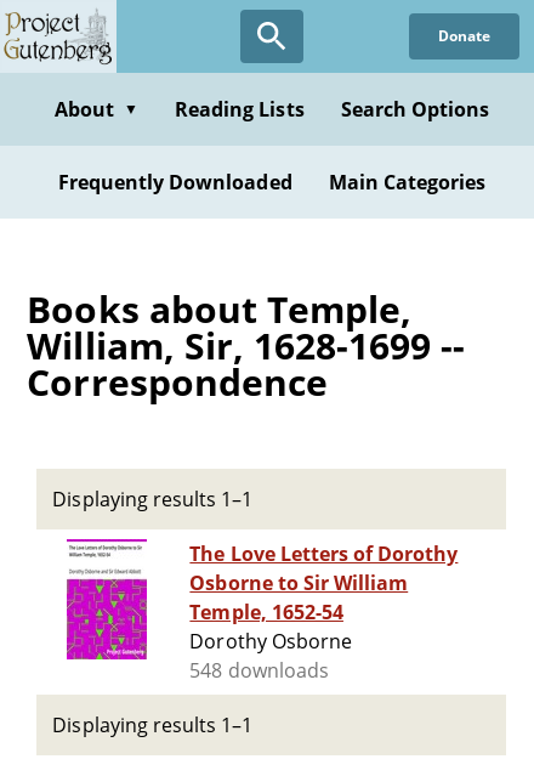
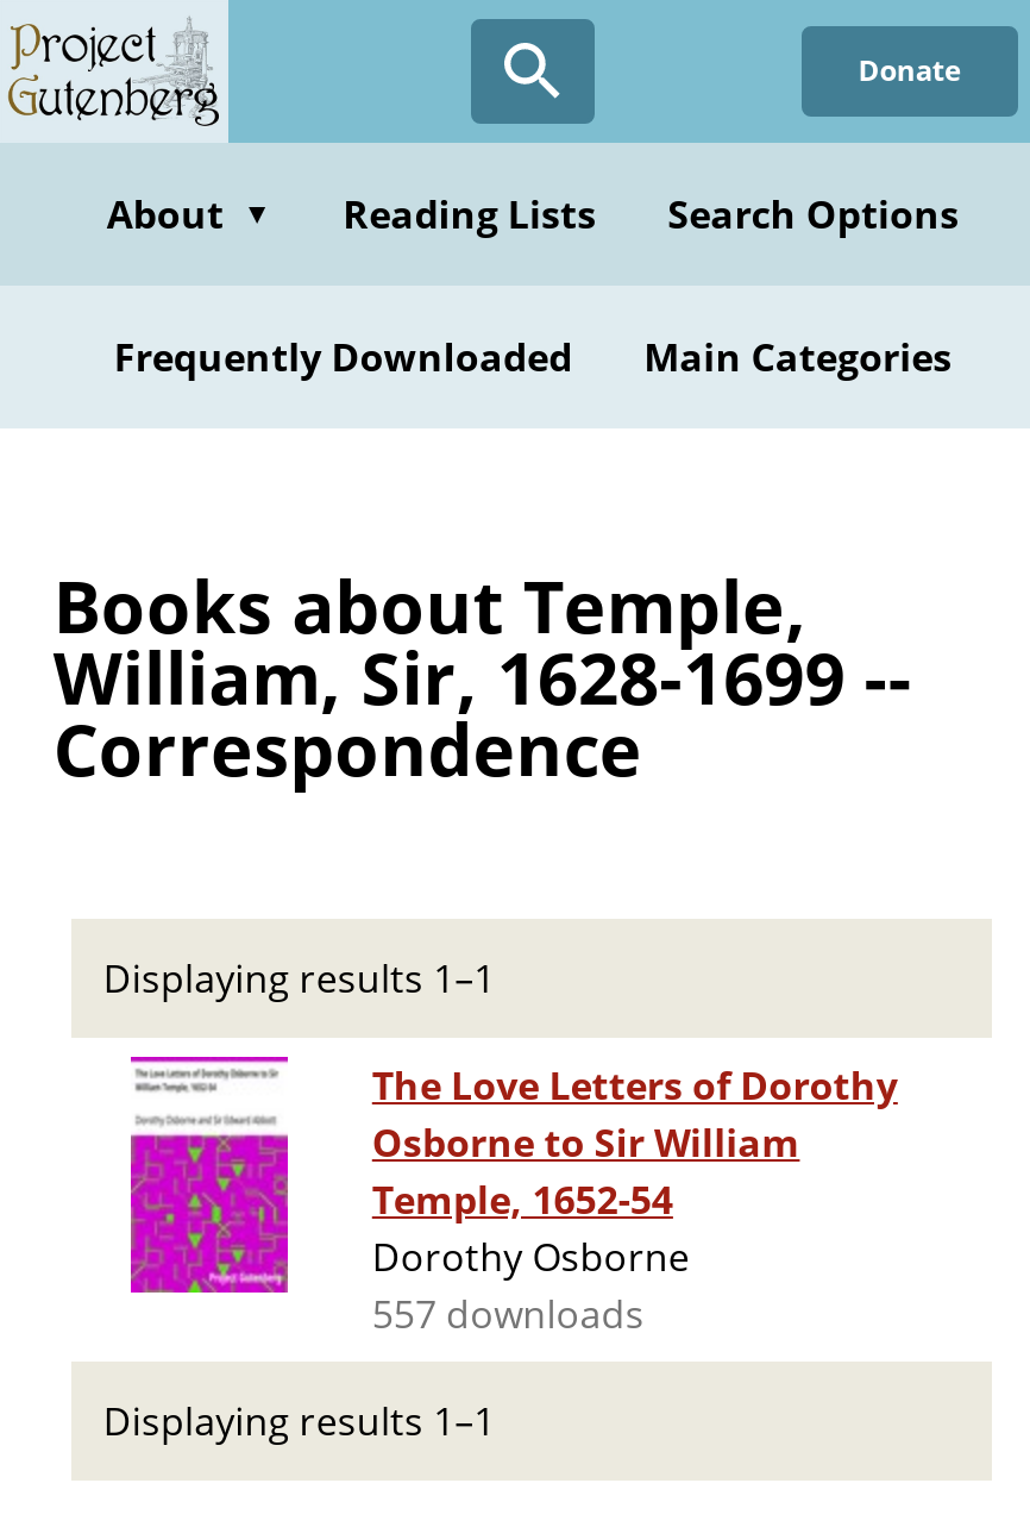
- 548 downloads
+ 557 downloads
